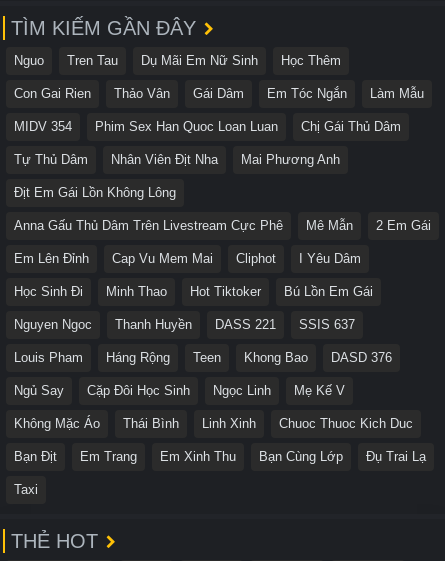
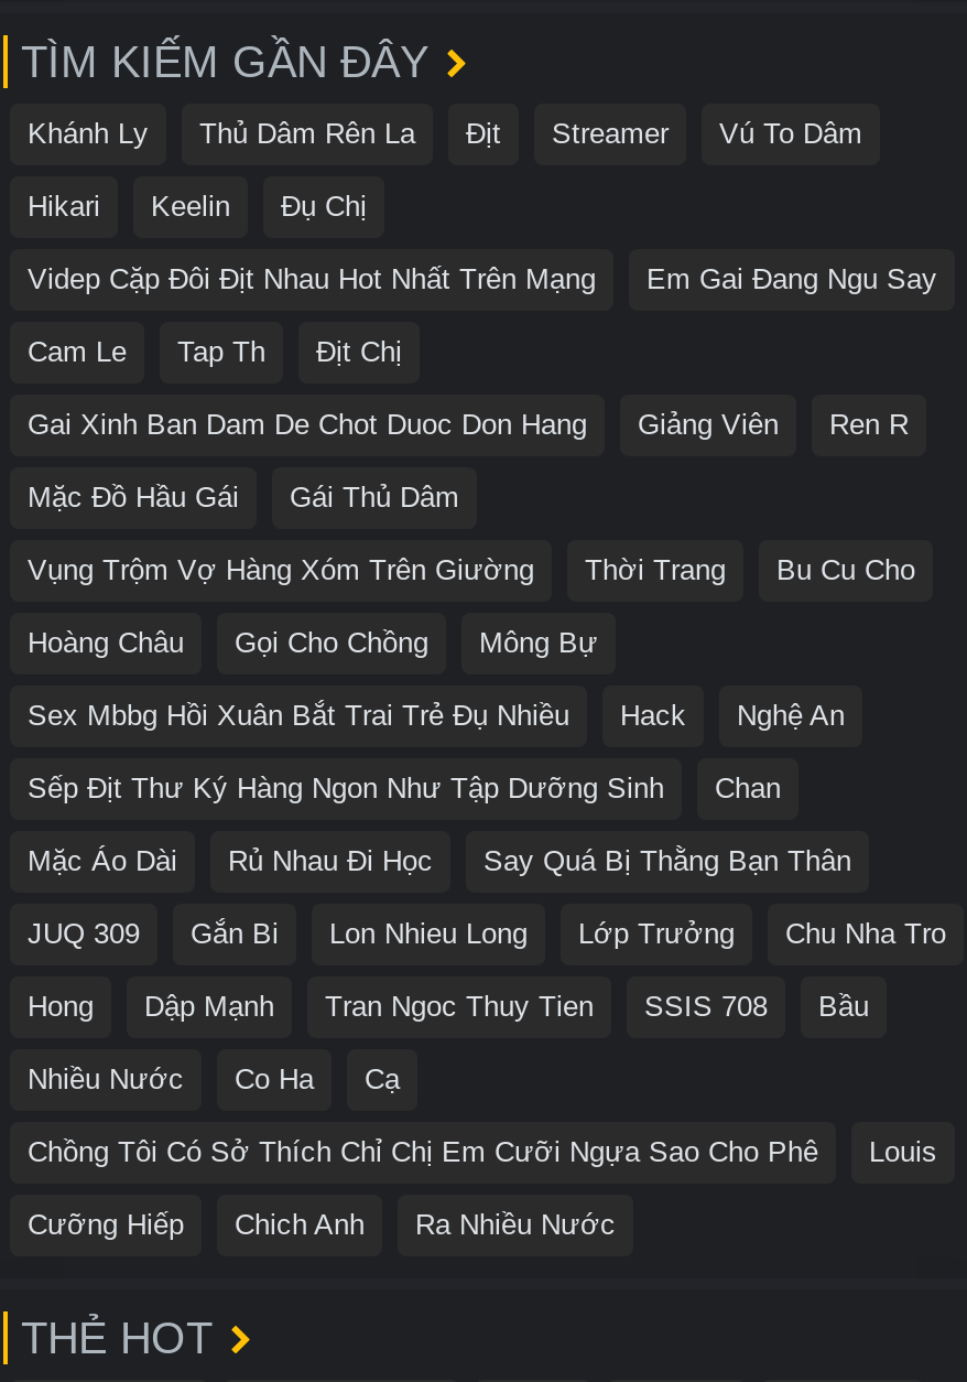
- Nguo
- Tren Tau
- Dụ Mãi Em Nữ Sinh
- Học Thêm
- Con Gai Rien
- Thảo Vân
- Gái Dâm
- Em Tóc Ngắn
- Làm Mẫu
- MIDV 354
- Phim Sex Han Quoc Loan Luan
- Chị Gái Thủ Dâm
- Tự Thủ Dâm
- Nhân Viên Địt Nha
- Mai Phương Anh
- Địt Em Gái Lồn Không Lông
- Anna Gấu Thủ Dâm Trên Livestream Cực Phê
- Mê Mẫn
- 2 Em Gái
- Em Lên Đỉnh
- Cap Vu Mem Mai
- Cliphot
- I Yêu Dâm
- Học Sinh Đi
- Minh Thao
- Hot Tiktoker
- Bú Lồn Em Gái
- Nguyen Ngoc
- Thanh Huyền
- DASS 221
- SSIS 637
- Louis Pham
- Háng Rộng
- Teen
- Khong Bao
- DASD 376
- Ngủ Say
- Cặp Đôi Học Sinh
- Ngọc Linh
- Mẹ Kế V
- Không Mặc Áo
- Thái Bình
- Linh Xinh
- Chuoc Thuoc Kich Duc
- Bạn Địt
- Em Trang
- Em Xinh Thu
- Bạn Cùng Lớp
- Đụ Trai Lạ
- Taxi
+ Khánh Ly
+ Thủ Dâm Rên La
+ Địt
+ Streamer
+ Vú To Dâm
+ Hikari
+ Keelin
+ Đụ Chị
+ Videp Cặp Đôi Địt Nhau Hot Nhất Trên Mạng
+ Em Gai Đang Ngu Say
+ Cam Le
+ Tap Th
+ Địt Chị
+ Gai Xinh Ban Dam De Chot Duoc Don Hang
+ Giảng Viên
+ Ren R
+ Mặc Đồ Hầu Gái
+ Gái Thủ Dâm
+ Vụng Trộm Vợ Hàng Xóm Trên Giường
+ Thời Trang
+ Bu Cu Cho
+ Hoàng Châu
+ Gọi Cho Chồng
+ Mông Bự
+ Sex Mbbg Hồi Xuân Bắt Trai Trẻ Đụ Nhiều
+ Hack
+ Nghệ An
+ Sếp Địt Thư Ký Hàng Ngon Như Tập Dưỡng Sinh
+ Chan
+ Mặc Áo Dài
+ Rủ Nhau Đi Học
+ Say Quá Bị Thằng Bạn Thân
+ JUQ 309
+ Gắn Bi
+ Lon Nhieu Long
+ Lớp Trưởng
+ Chu Nha Tro
+ Hong
+ Dập Mạnh
+ Tran Ngoc Thuy Tien
+ SSIS 708
+ Bầu
+ Nhiều Nước
+ Co Ha
+ Cạ
+ Chồng Tôi Có Sở Thích Chỉ Chị Em Cưỡi Ngựa Sao Cho Phê
+ Louis
+ Cưỡng Hiếp
+ Chich Anh
+ Ra Nhiều Nước
